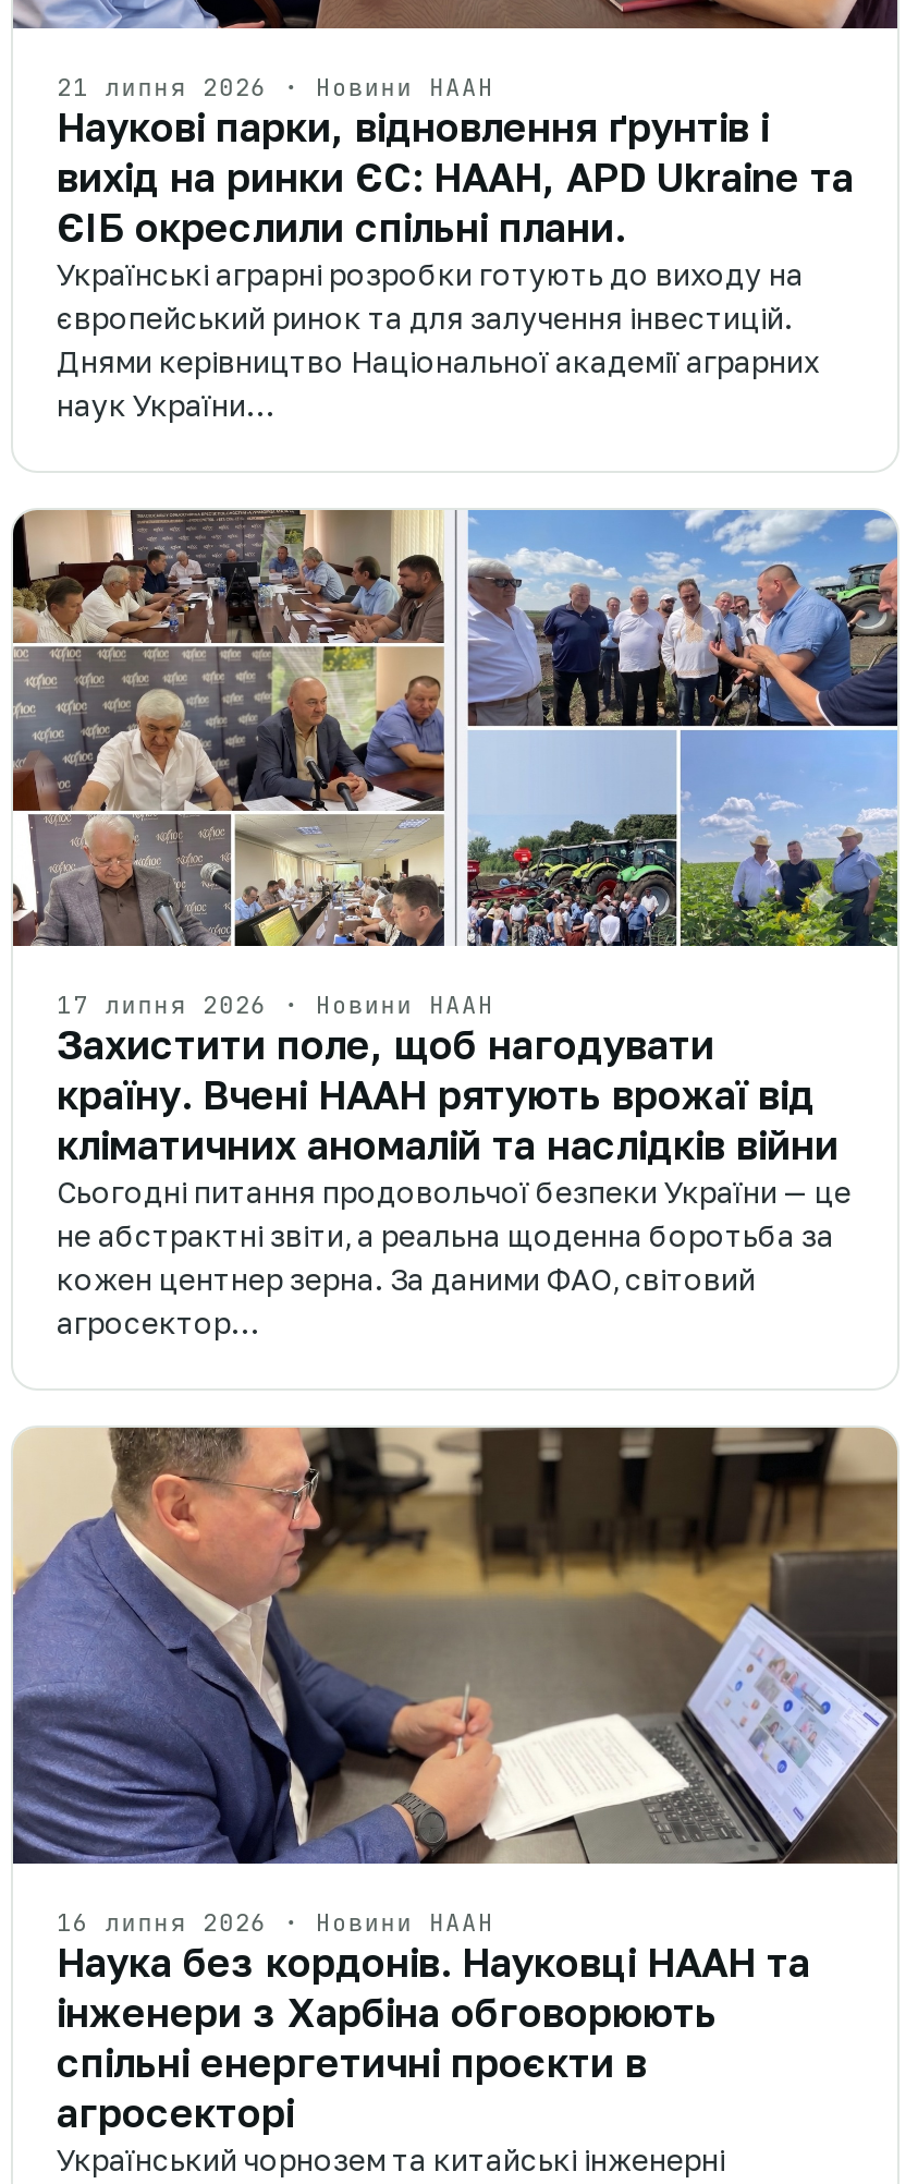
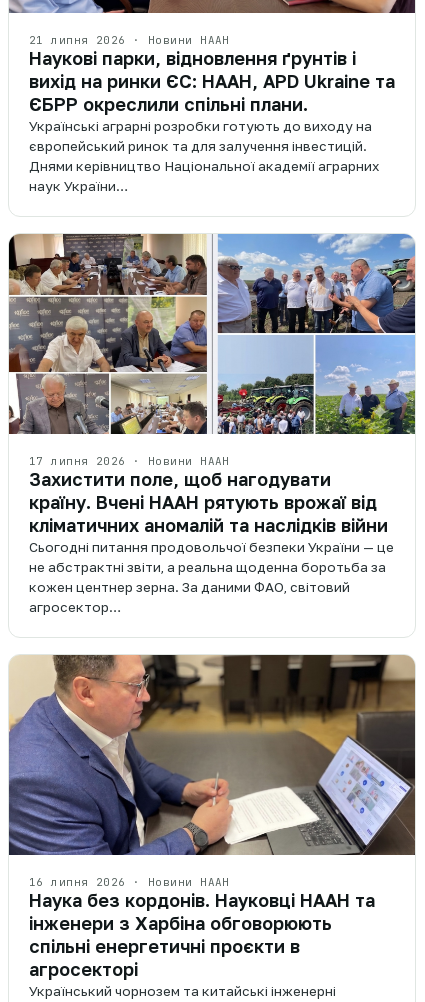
- ЄІБ окреслили спільні плани.
+ ЄБРР окреслили спільні плани.
